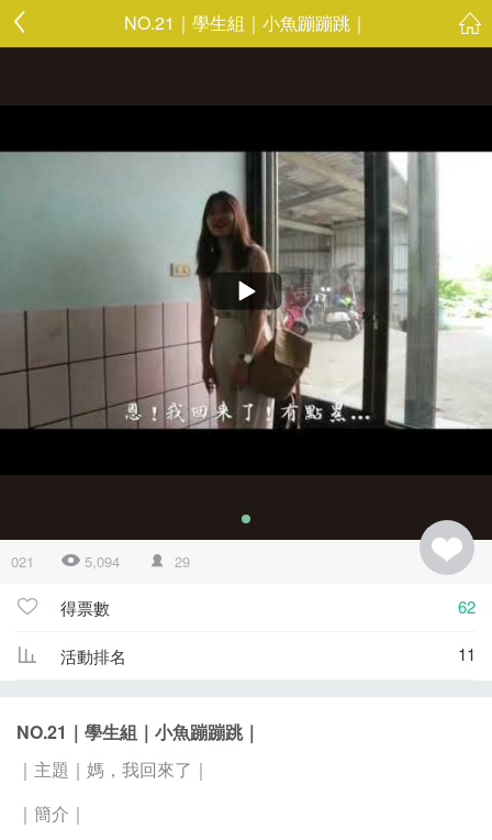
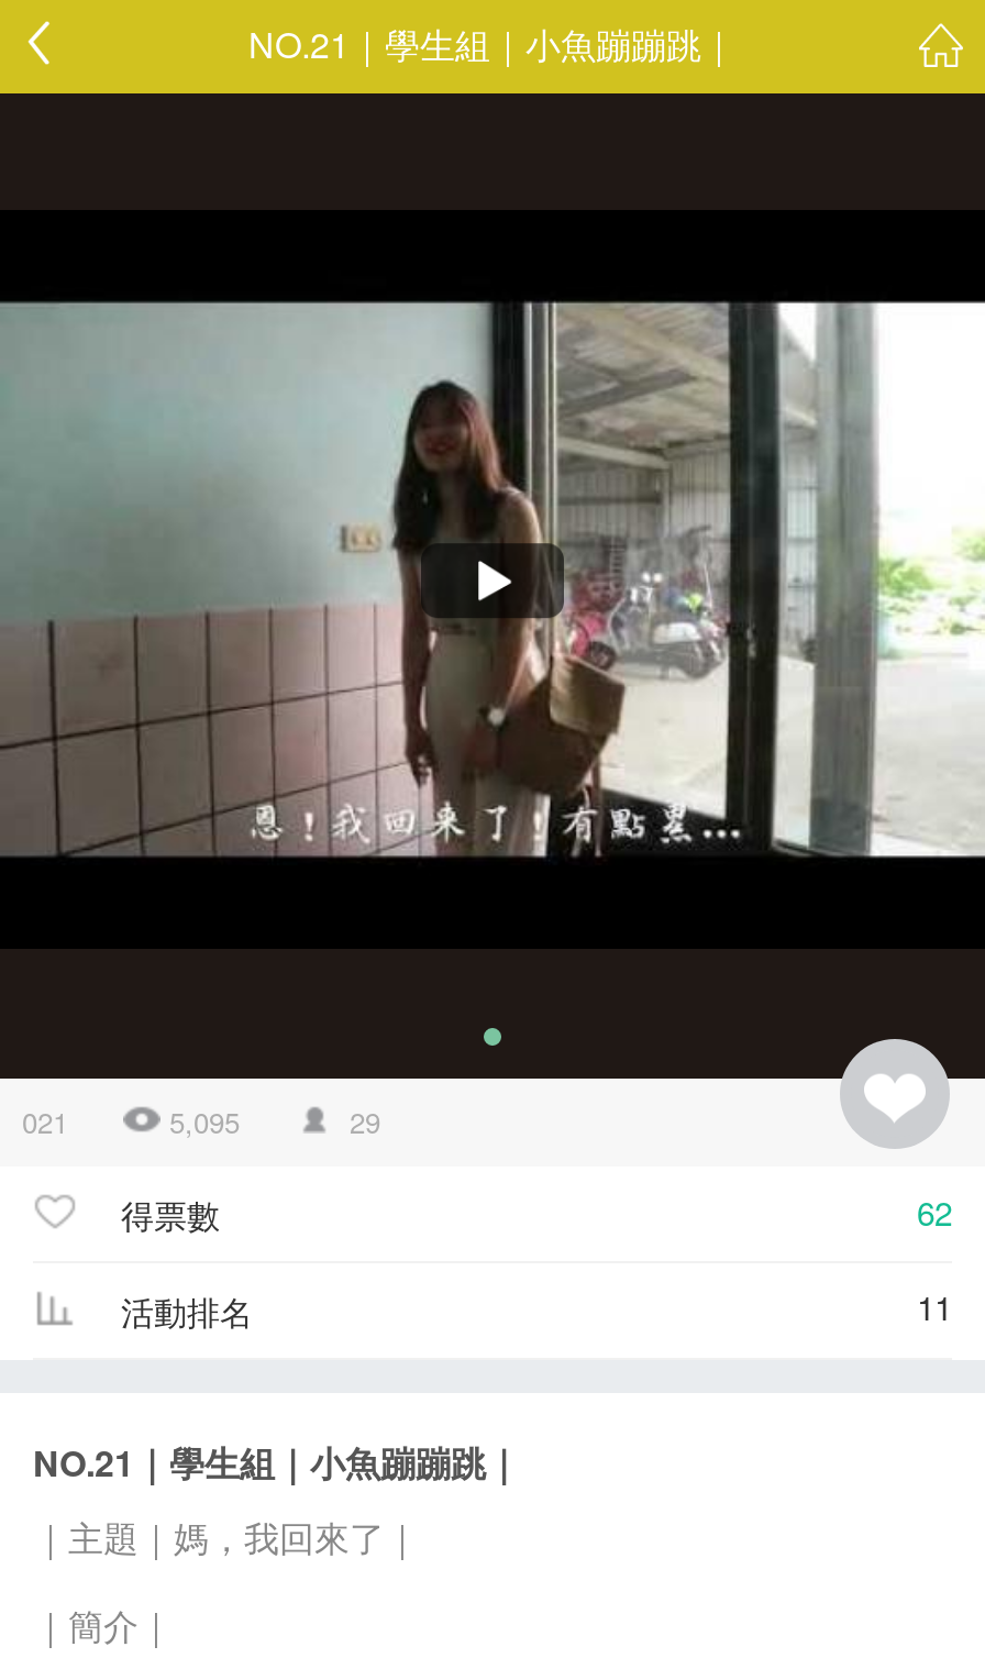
- 5,094
+ 5,095
